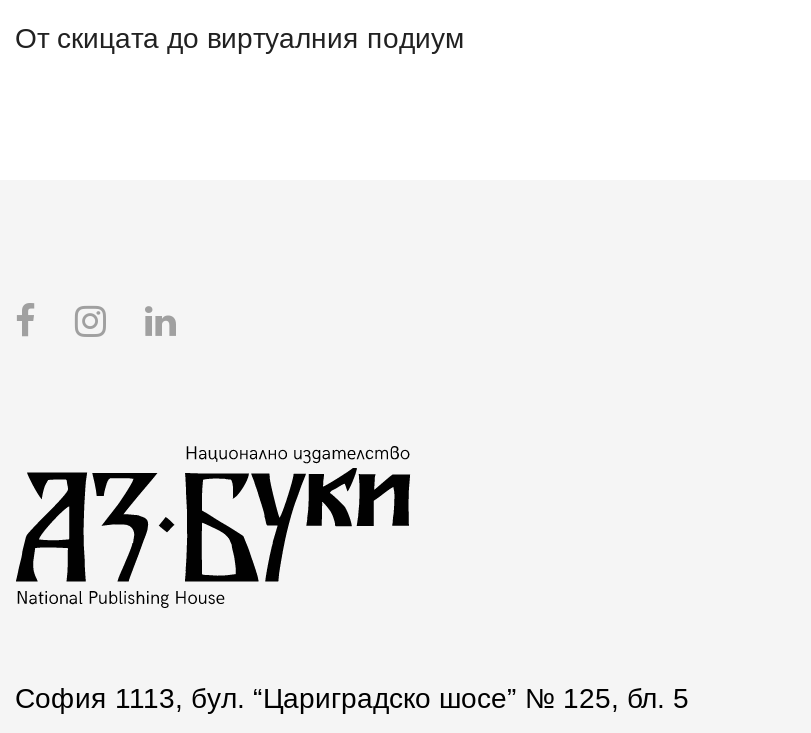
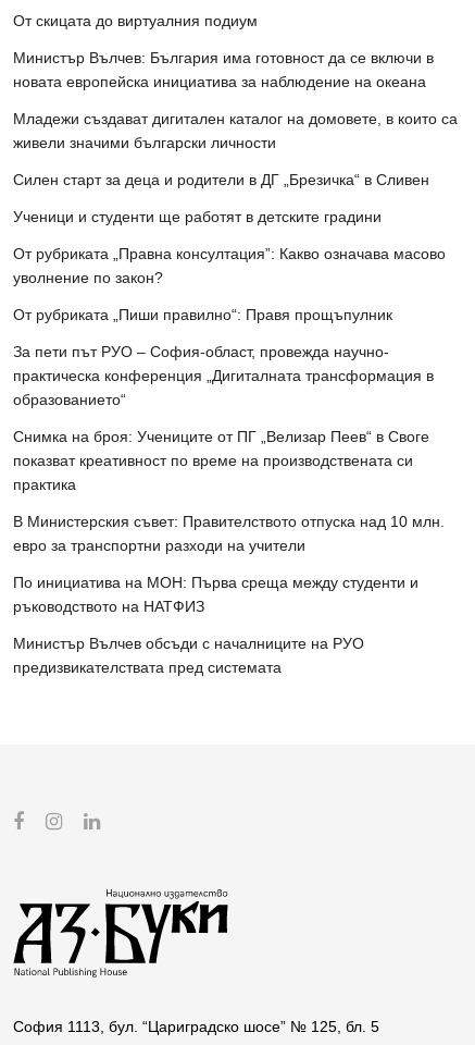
+ Министър Вълчев: България има готовност да се включи в
+ новата европейска инициатива за наблюдение на океана
+ Младежи създават дигитален каталог на домовете, в които са
+ живели значими български личности
+ Силен старт за деца и родители в ДГ „Брезичка“ в Сливен
+ Ученици и студенти ще работят в детските градини
+ От рубриката „Правна консултация”: Какво означава масово
+ уволнение по закон?
+ От рубриката „Пиши правилно“: Правя прощъпулник
+ За пети път РУО – София-област, провежда научно-
+ практическа конференция „Дигиталната трансформация в
+ образованието“
+ Снимка на броя: Учениците от ПГ „Велизар Пеев“ в Своге
+ показват креативност по време на производствената си
+ практика
+ В Министерския съвет: Правителството отпуска над 10 млн.
+ евро за транспортни разходи на учители
+ По инициатива на МОН: Първа среща между студенти и
+ ръководството на НАТФИЗ
+ Министър Вълчев обсъди с началниците на РУО
+ предизвикателствата пред системата
